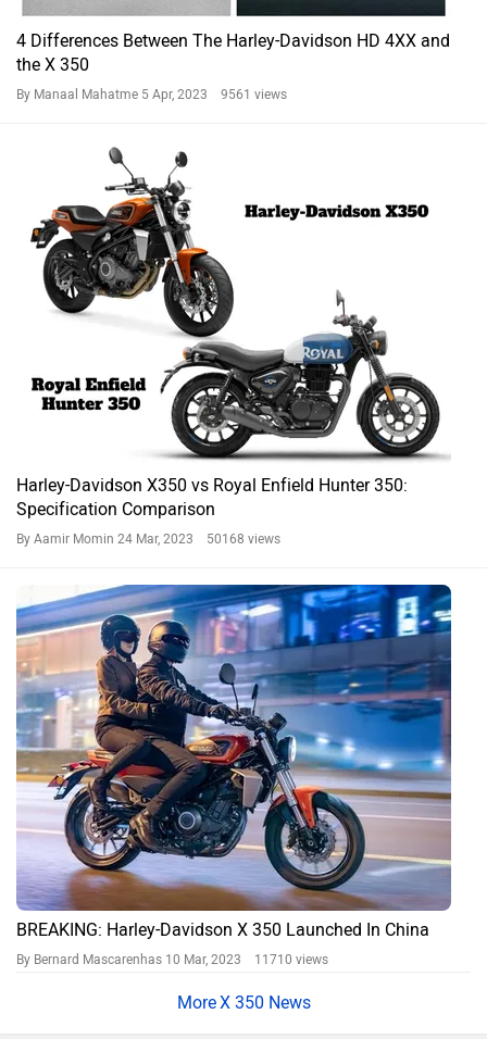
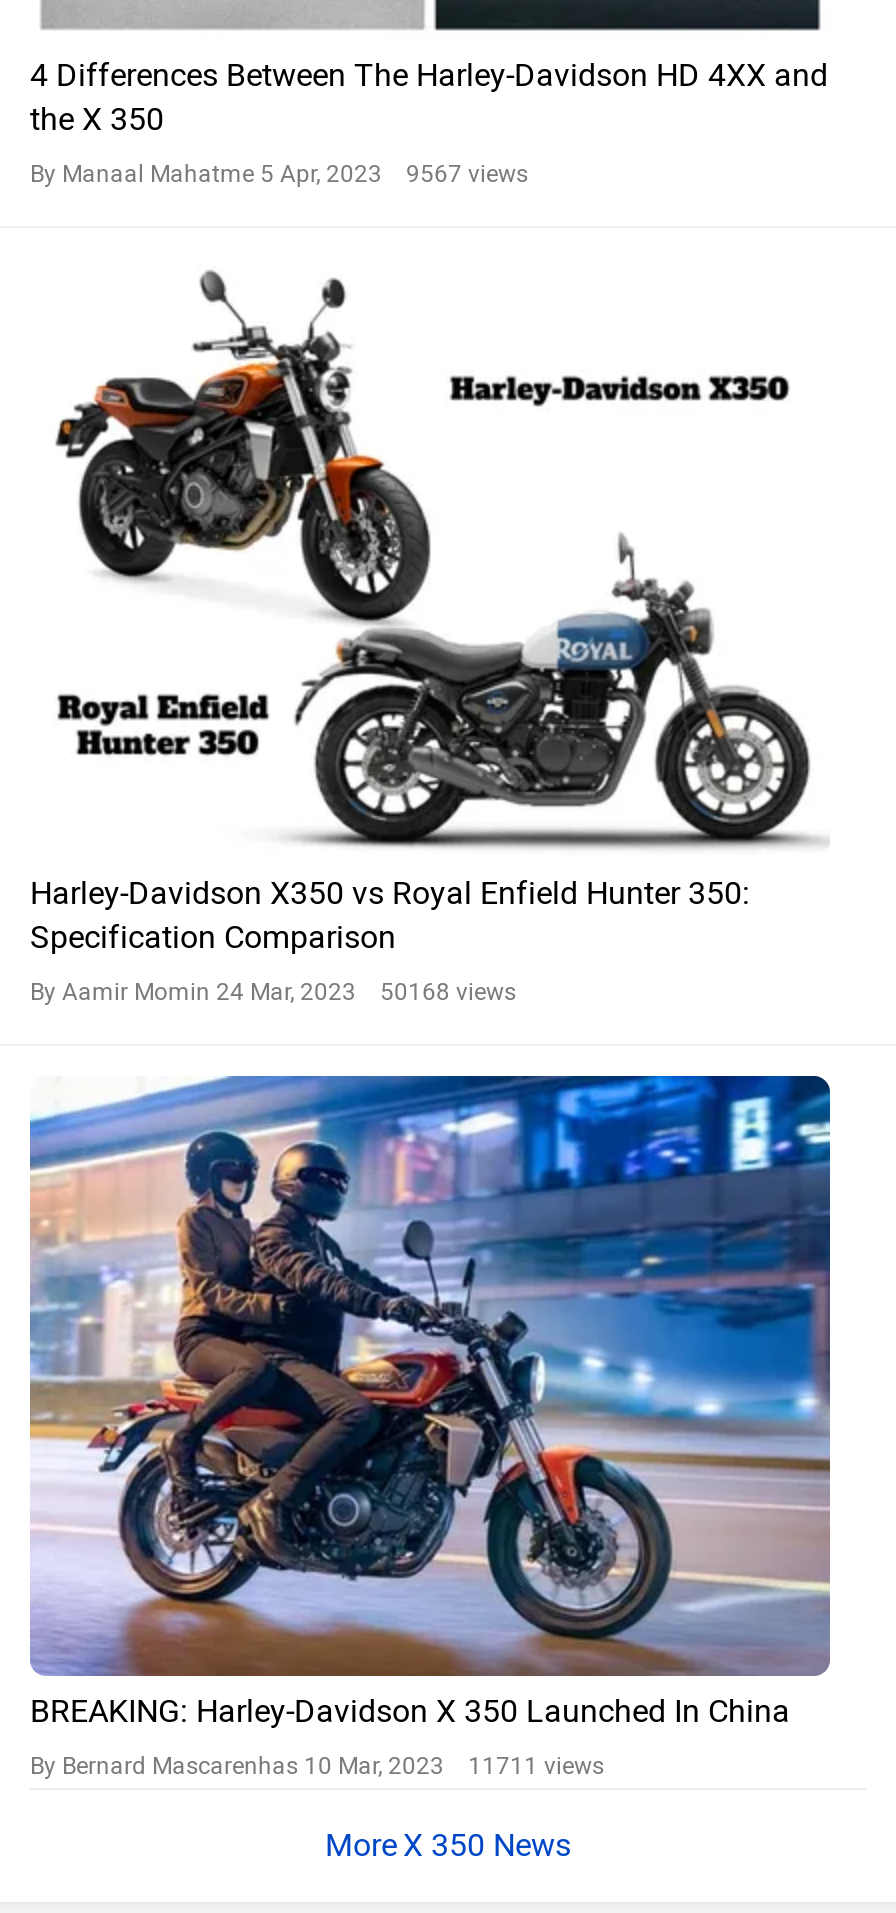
- By Manaal Mahatme 5 Apr, 2023 9561 views
+ By Manaal Mahatme 5 Apr, 2023 9567 views

- By Bernard Mascarenhas 10 Mar, 2023 11710 views
+ By Bernard Mascarenhas 10 Mar, 2023 11711 views
